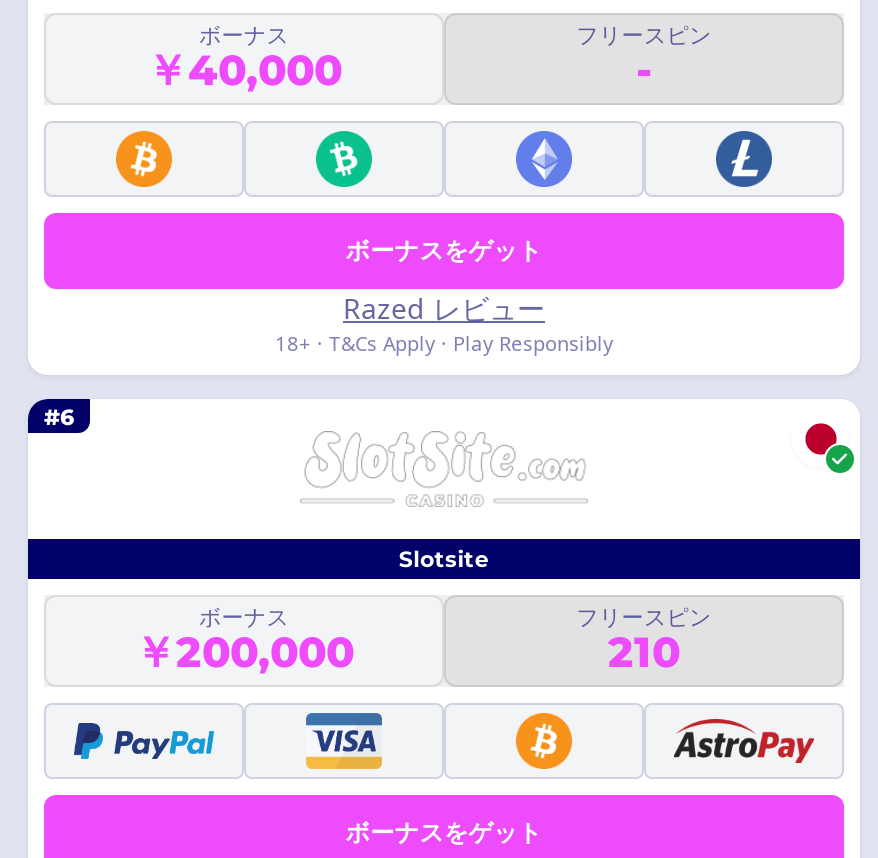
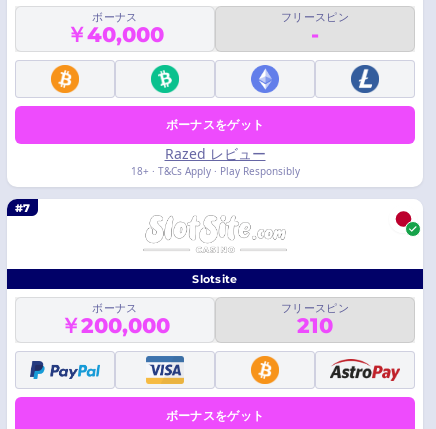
- #6
+ #7
